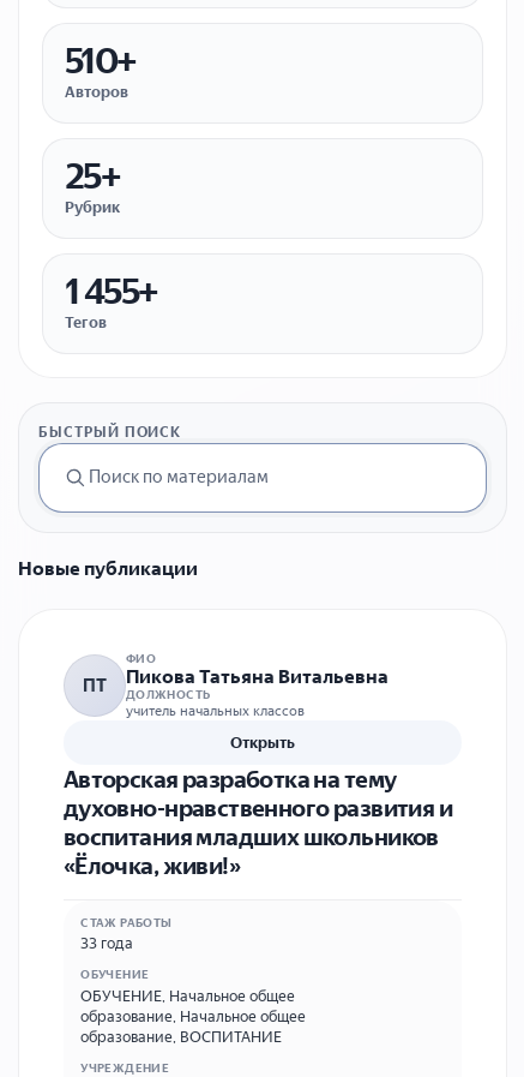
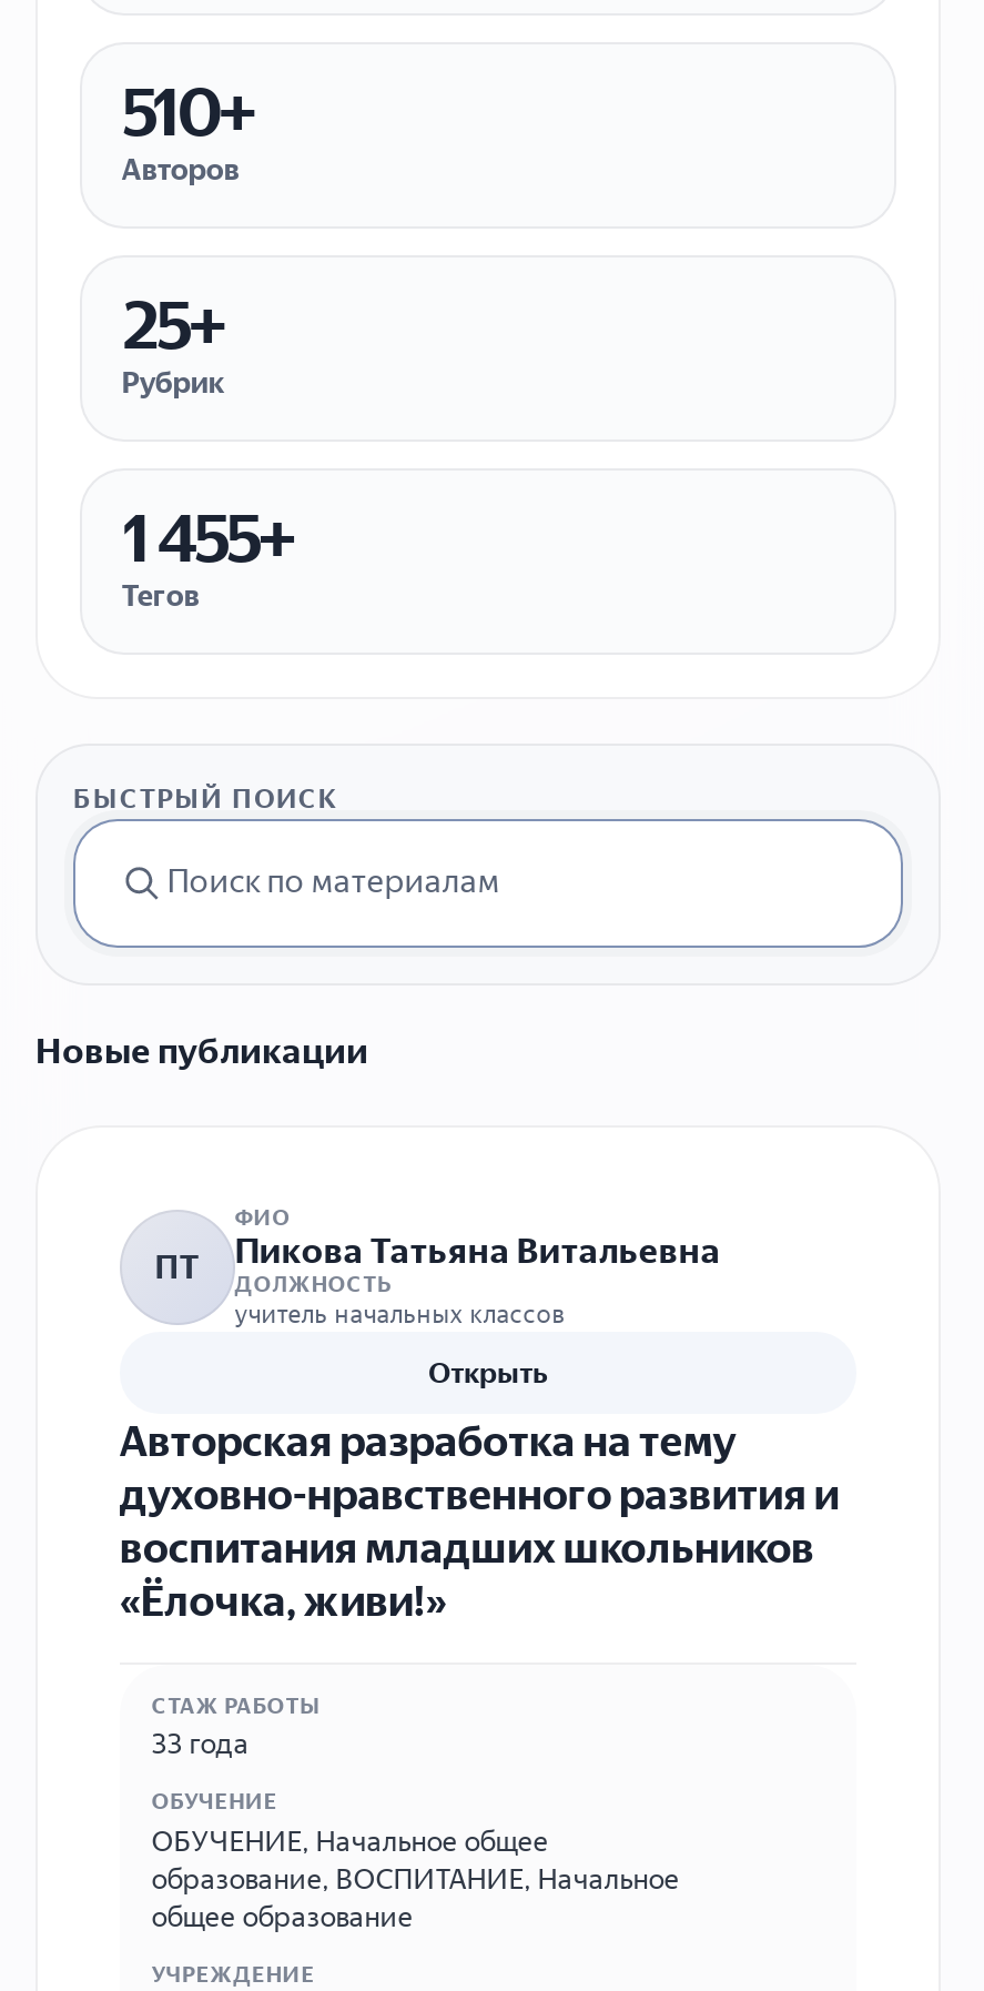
- образование, Начальное общее
- образование, ВОСПИТАНИЕ
+ образование, ВОСПИТАНИЕ, Начальное
+ общее образование
